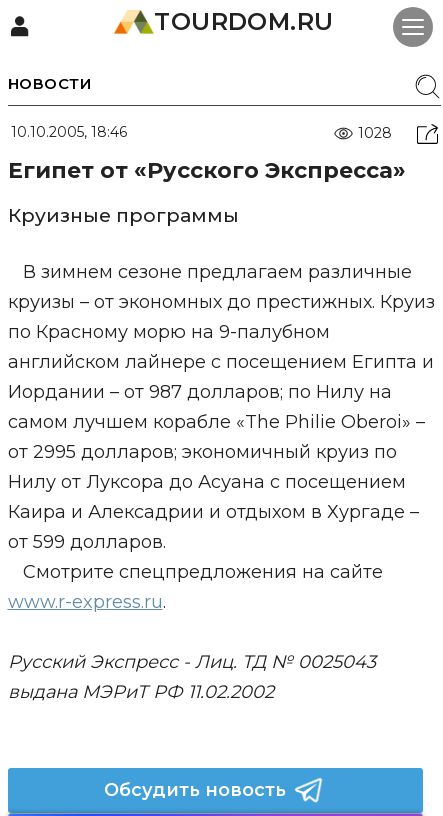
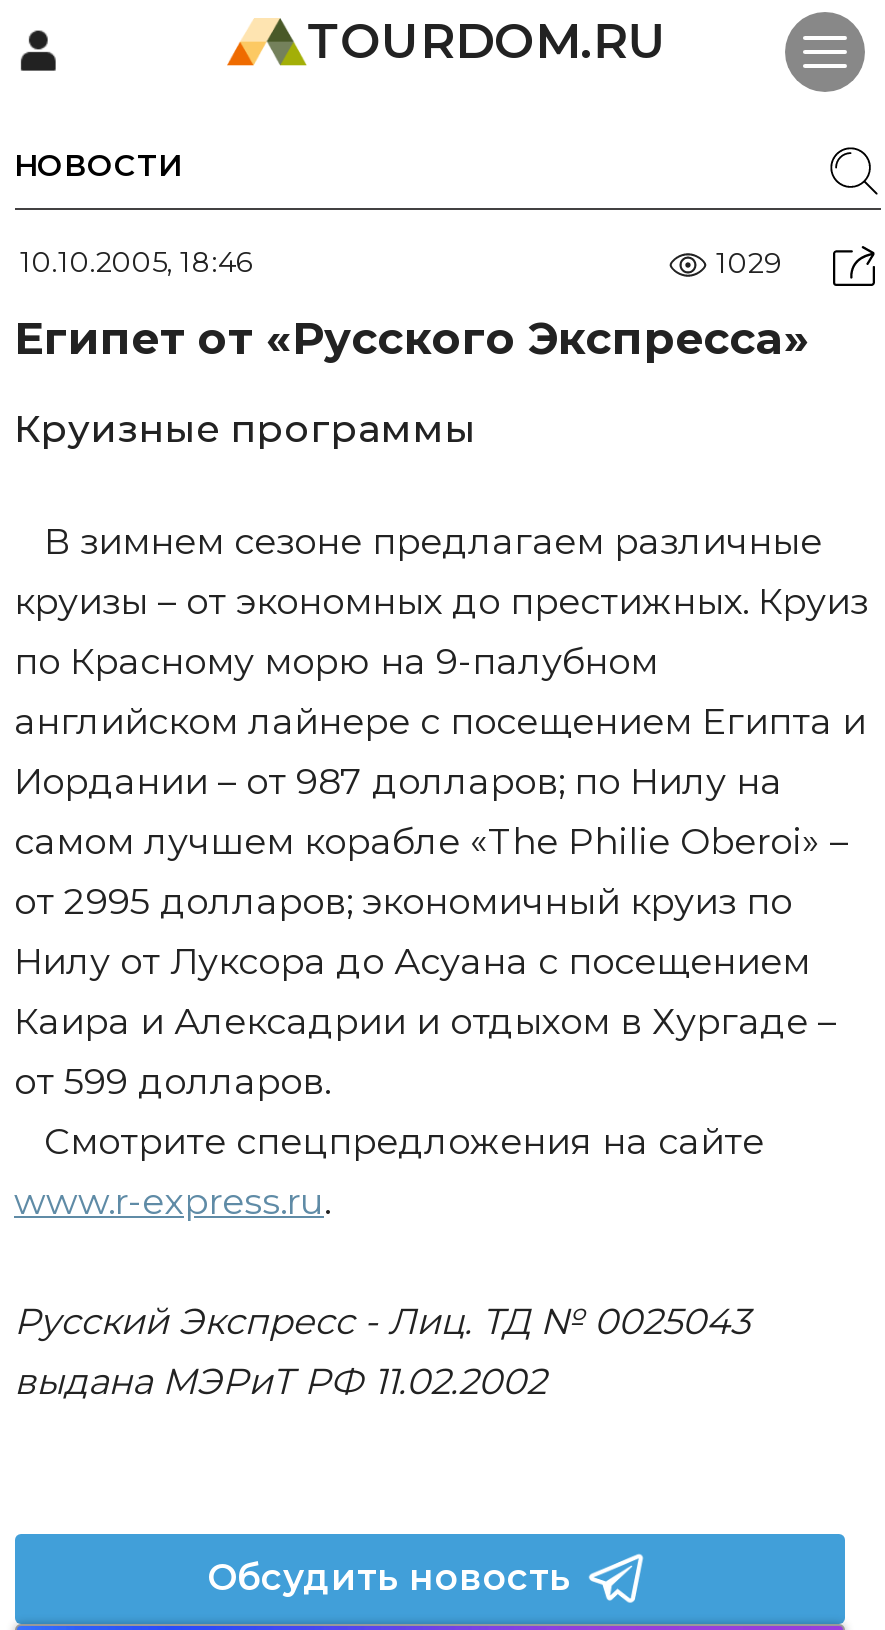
- 1028
+ 1029
